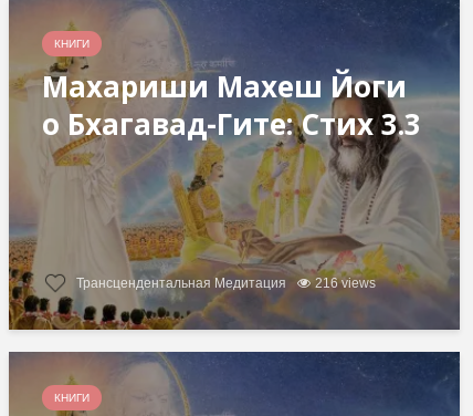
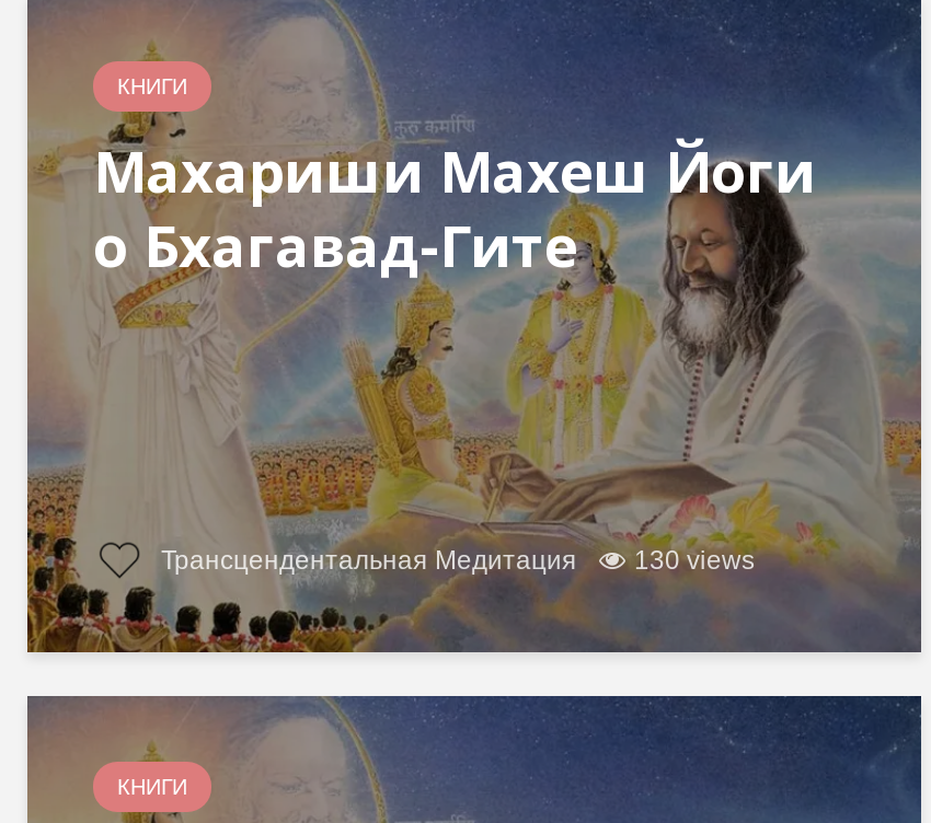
- о Бхагавад-Гите: Стих 3.3
+ о Бхагавад-Гите

- Трансцендентальная Медитация 216 views
+ Трансцендентальная Медитация 130 views
